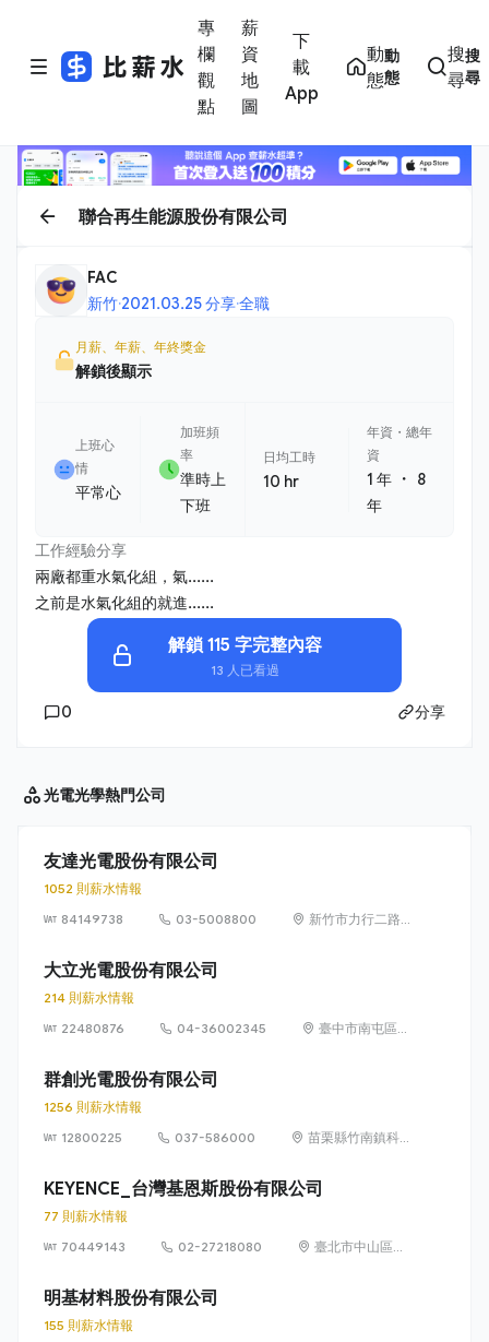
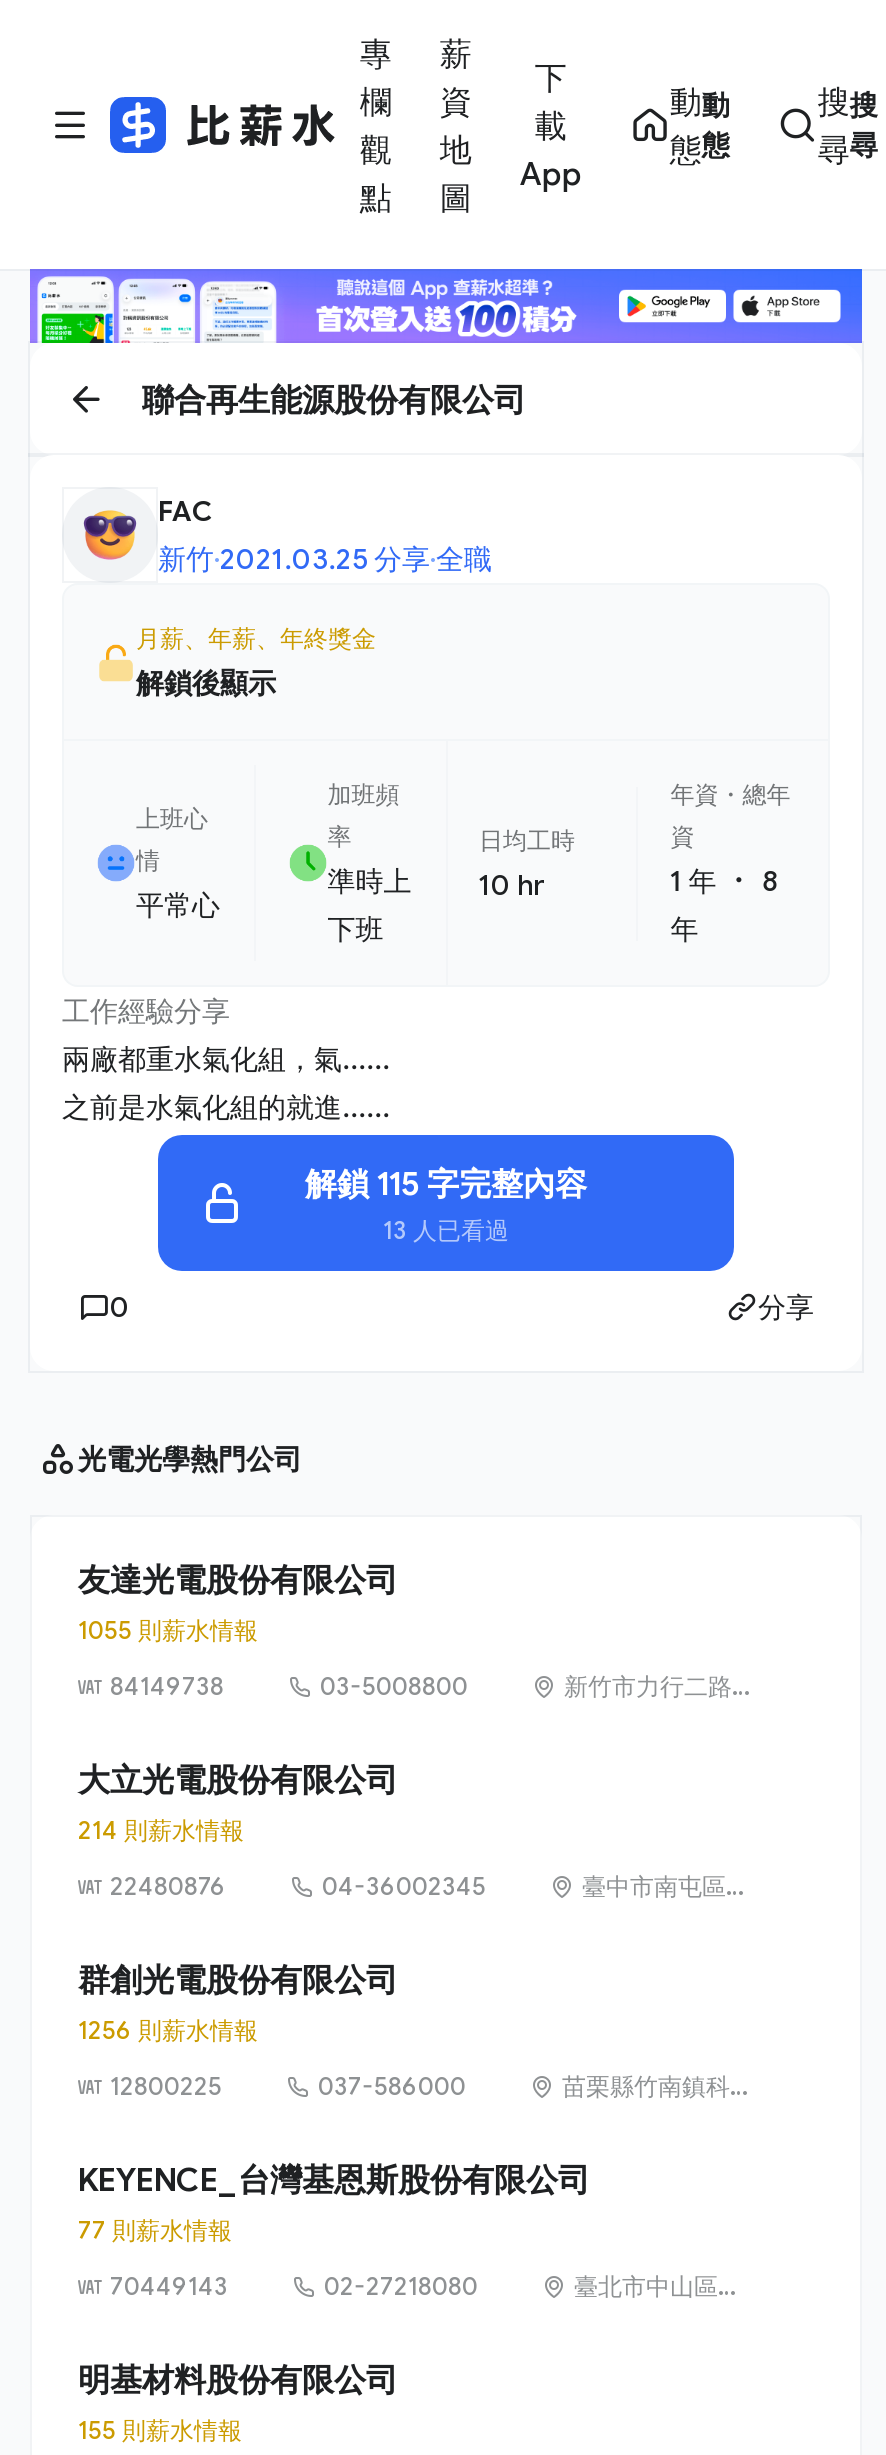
- 1052 則薪水情報
+ 1055 則薪水情報
